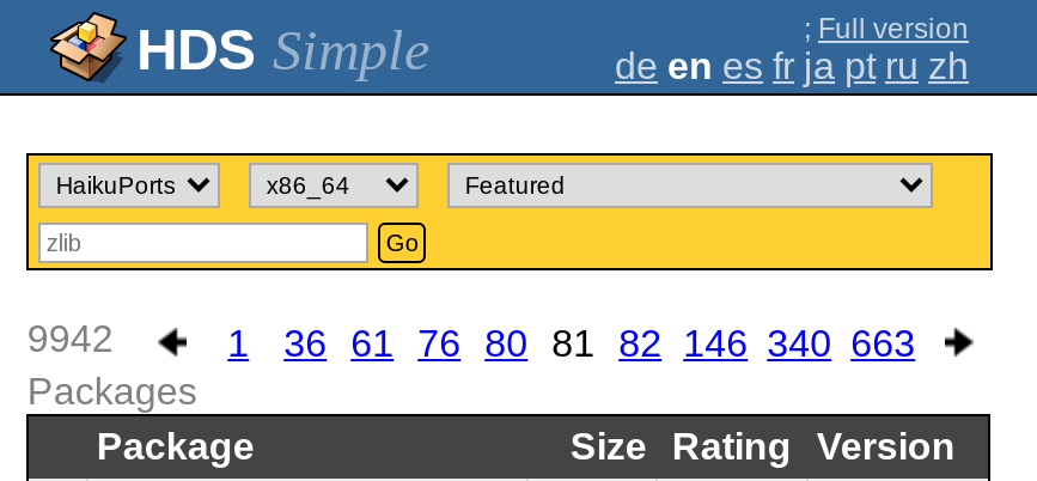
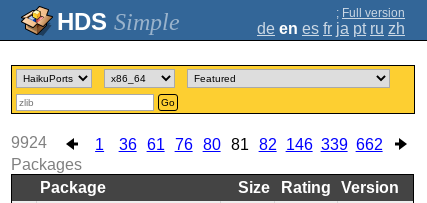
- 9942
+ 9924

- 1 36 61 76 80 81 82 146 340 663
+ 1 36 61 76 80 81 82 146 339 662
